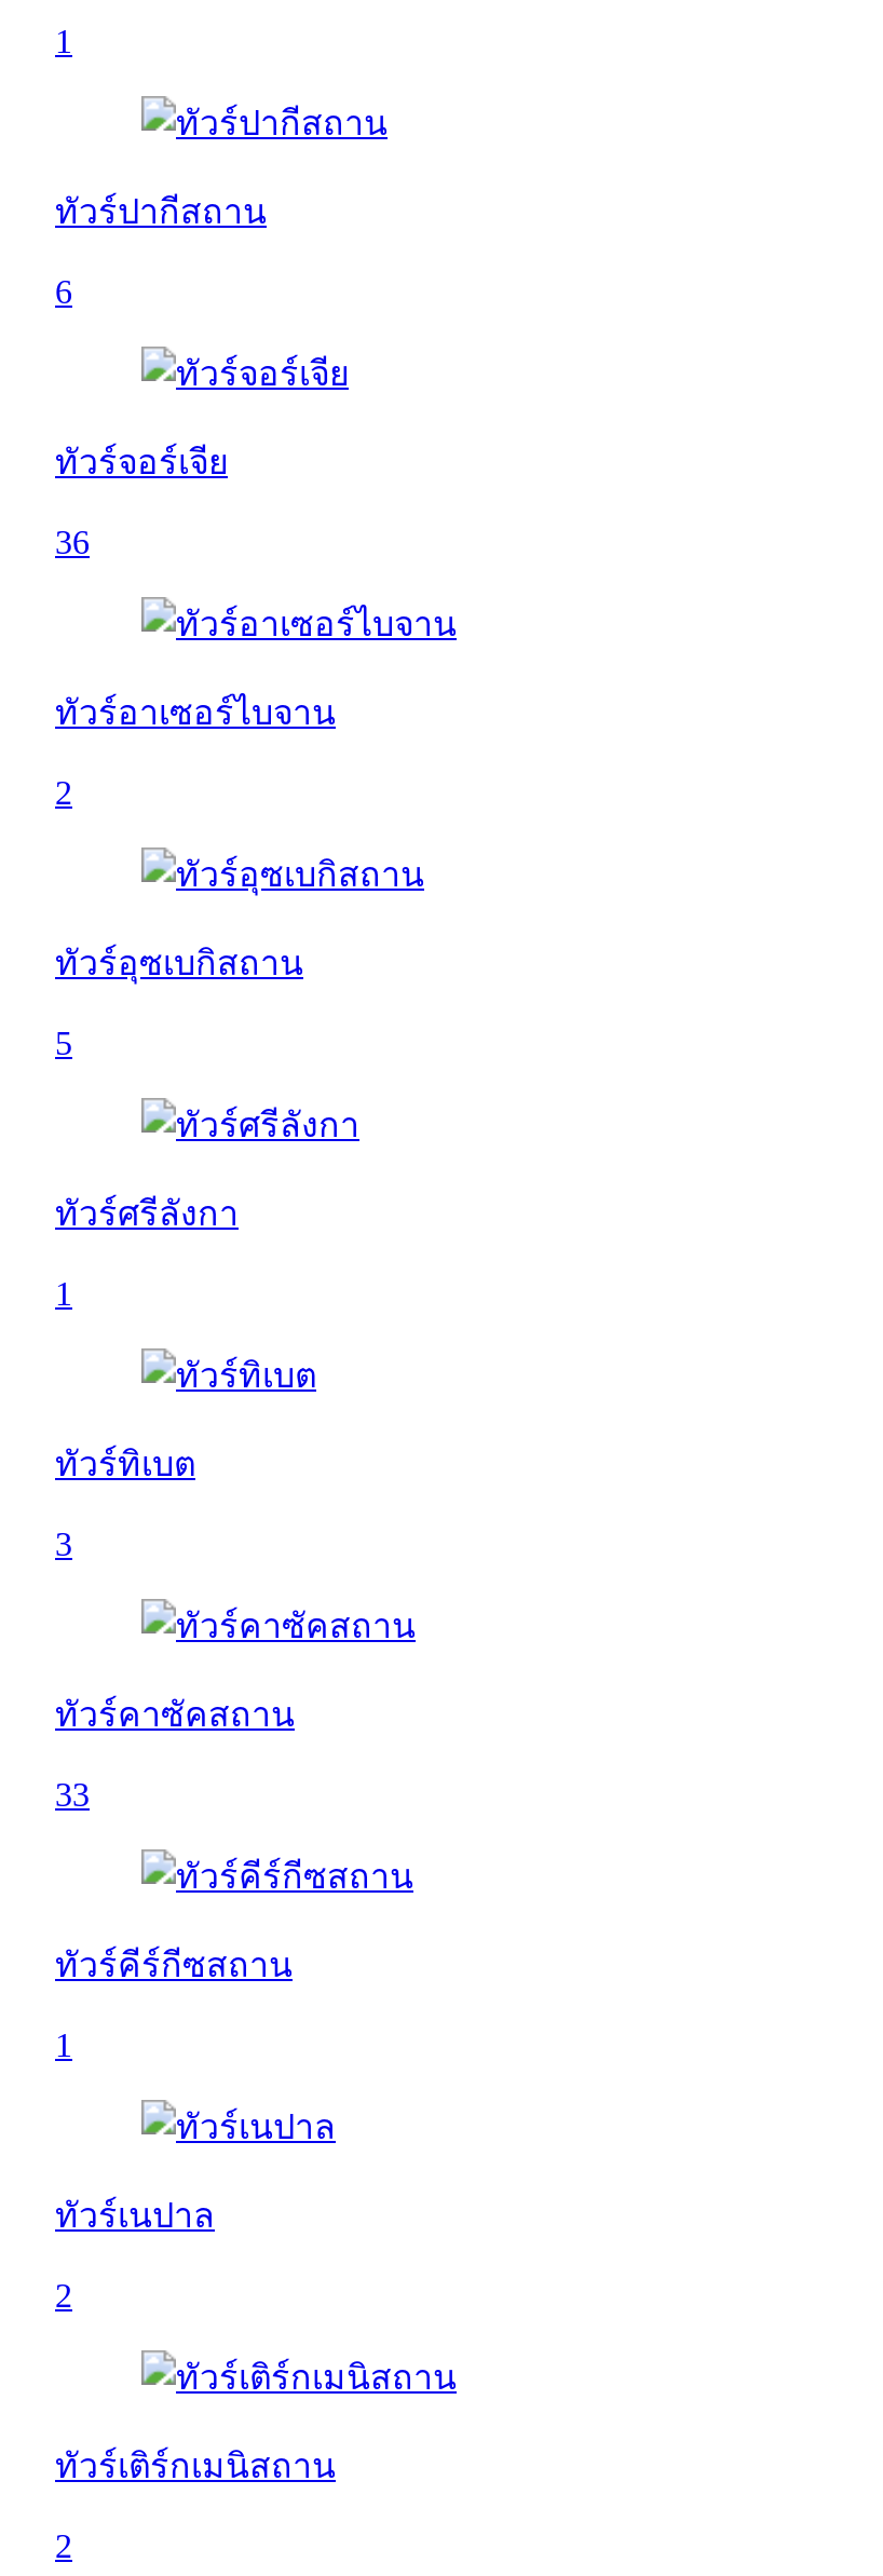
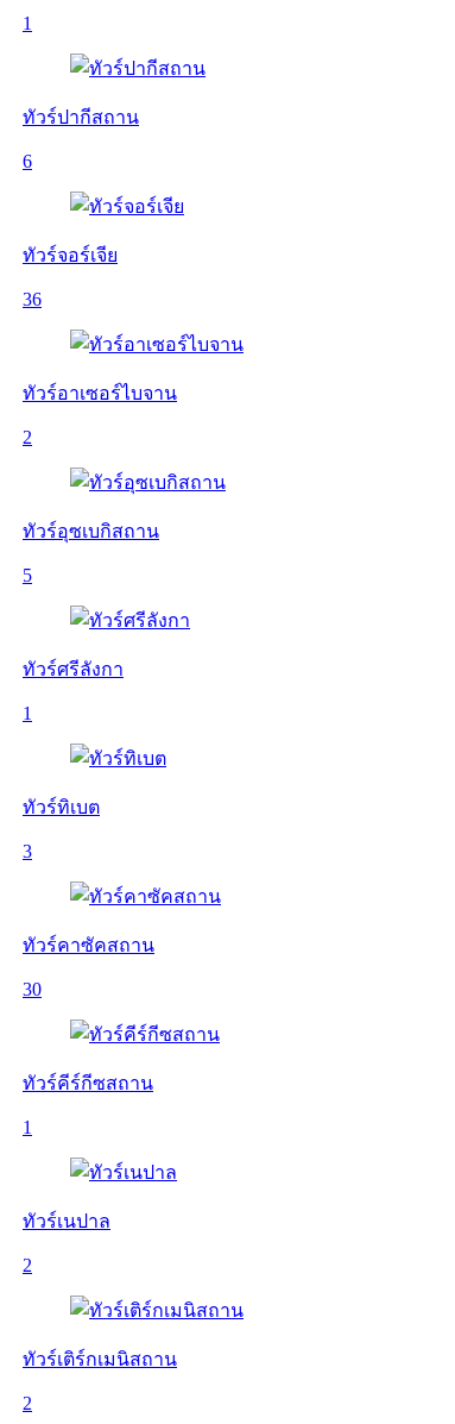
- 33
+ 30
